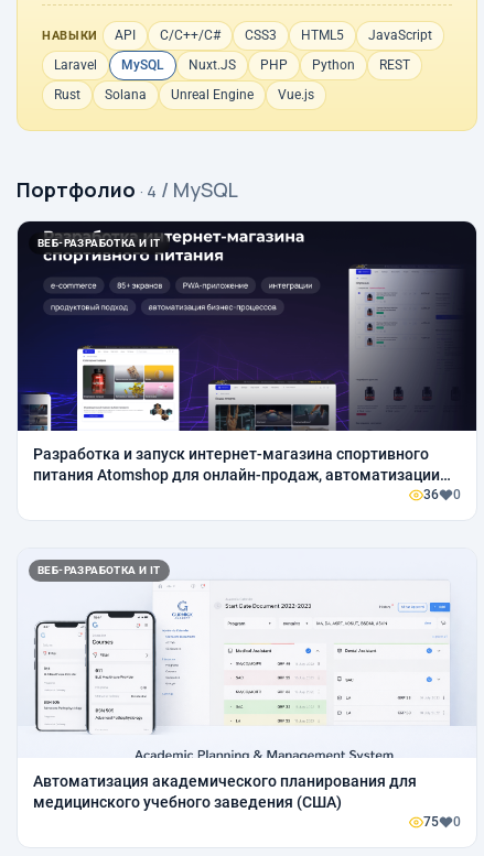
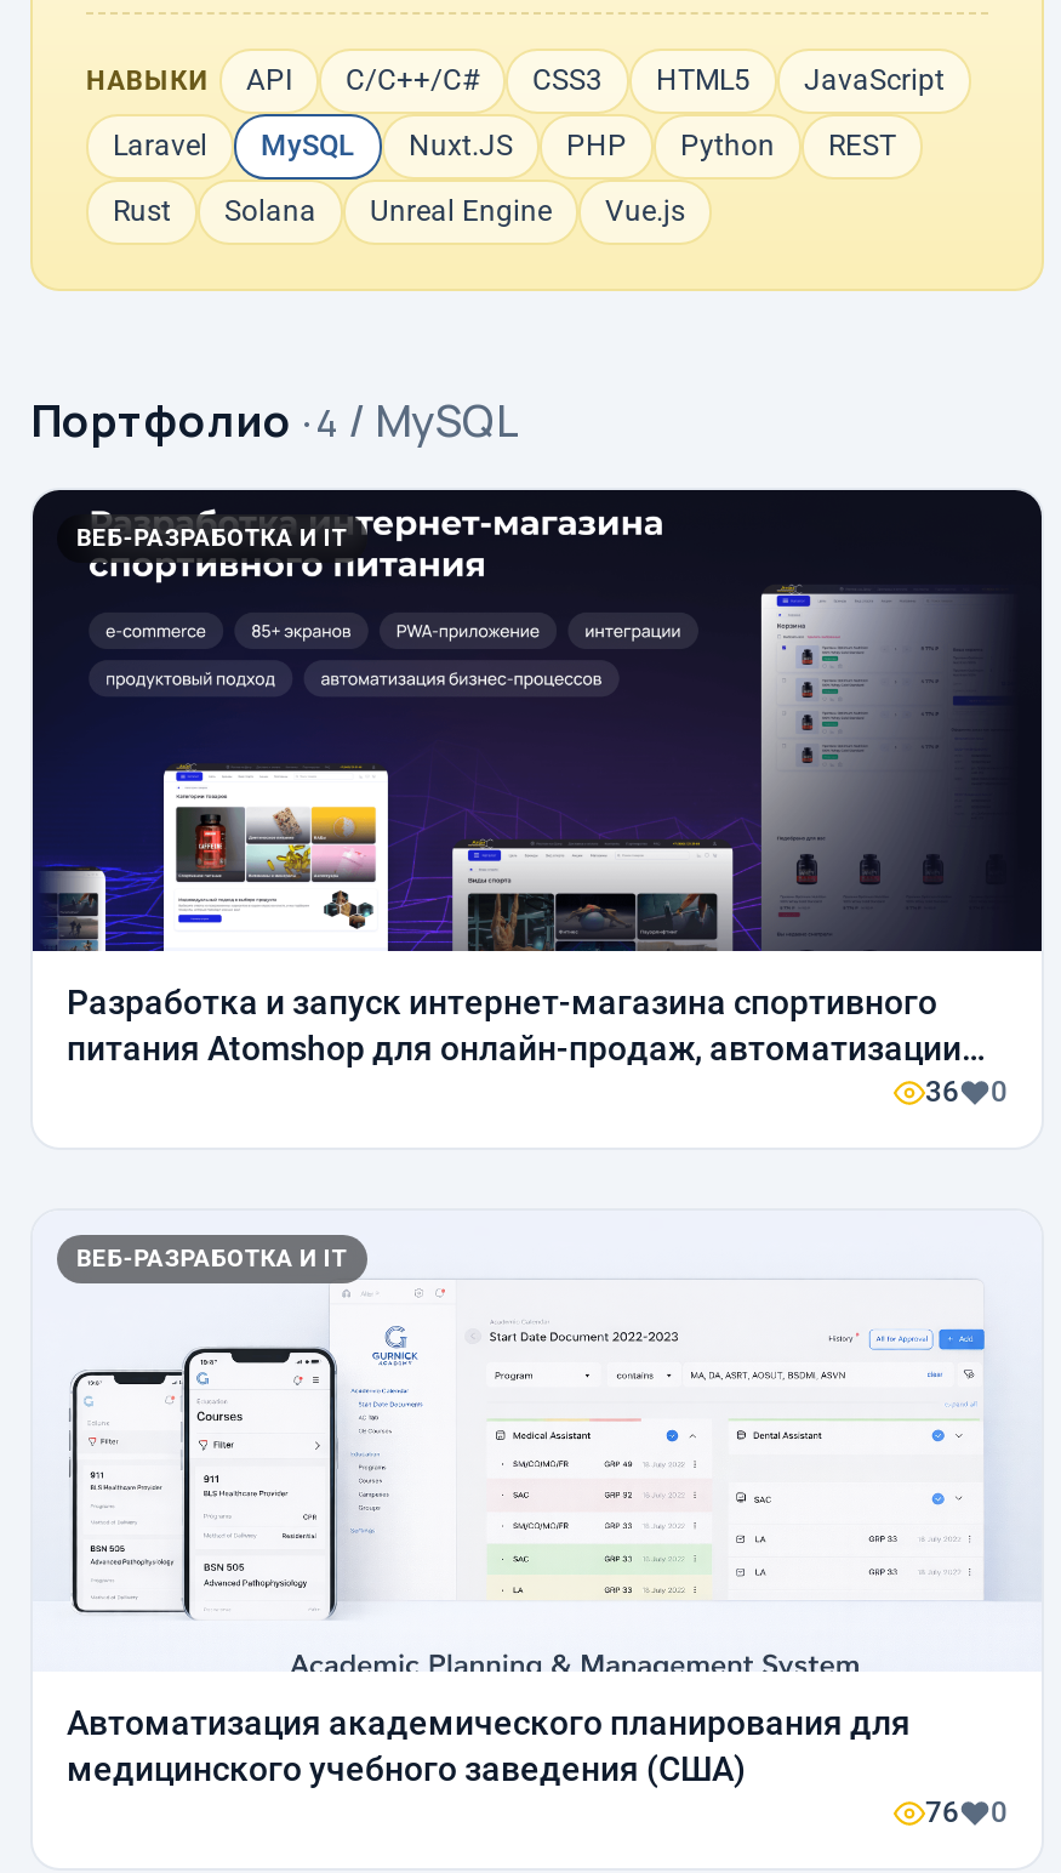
- 75 0
+ 76 0
